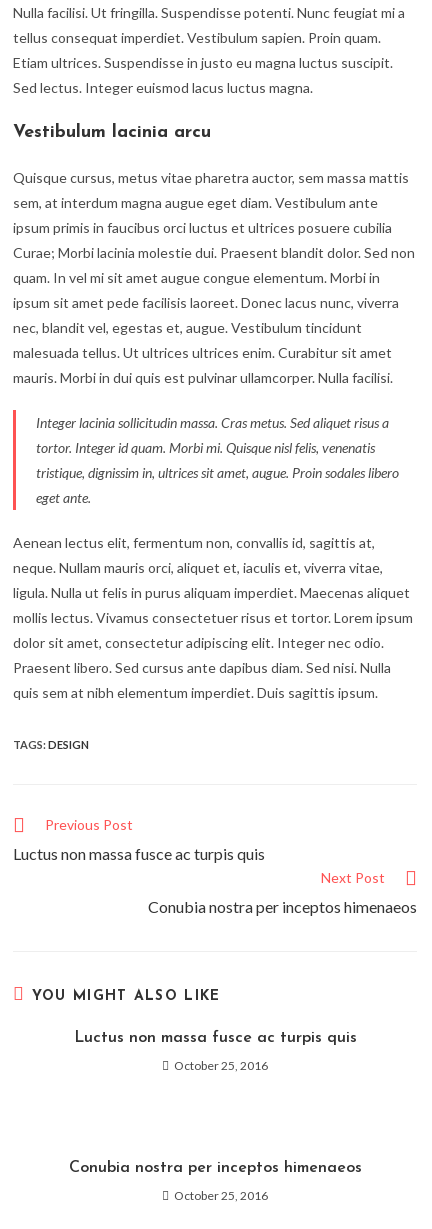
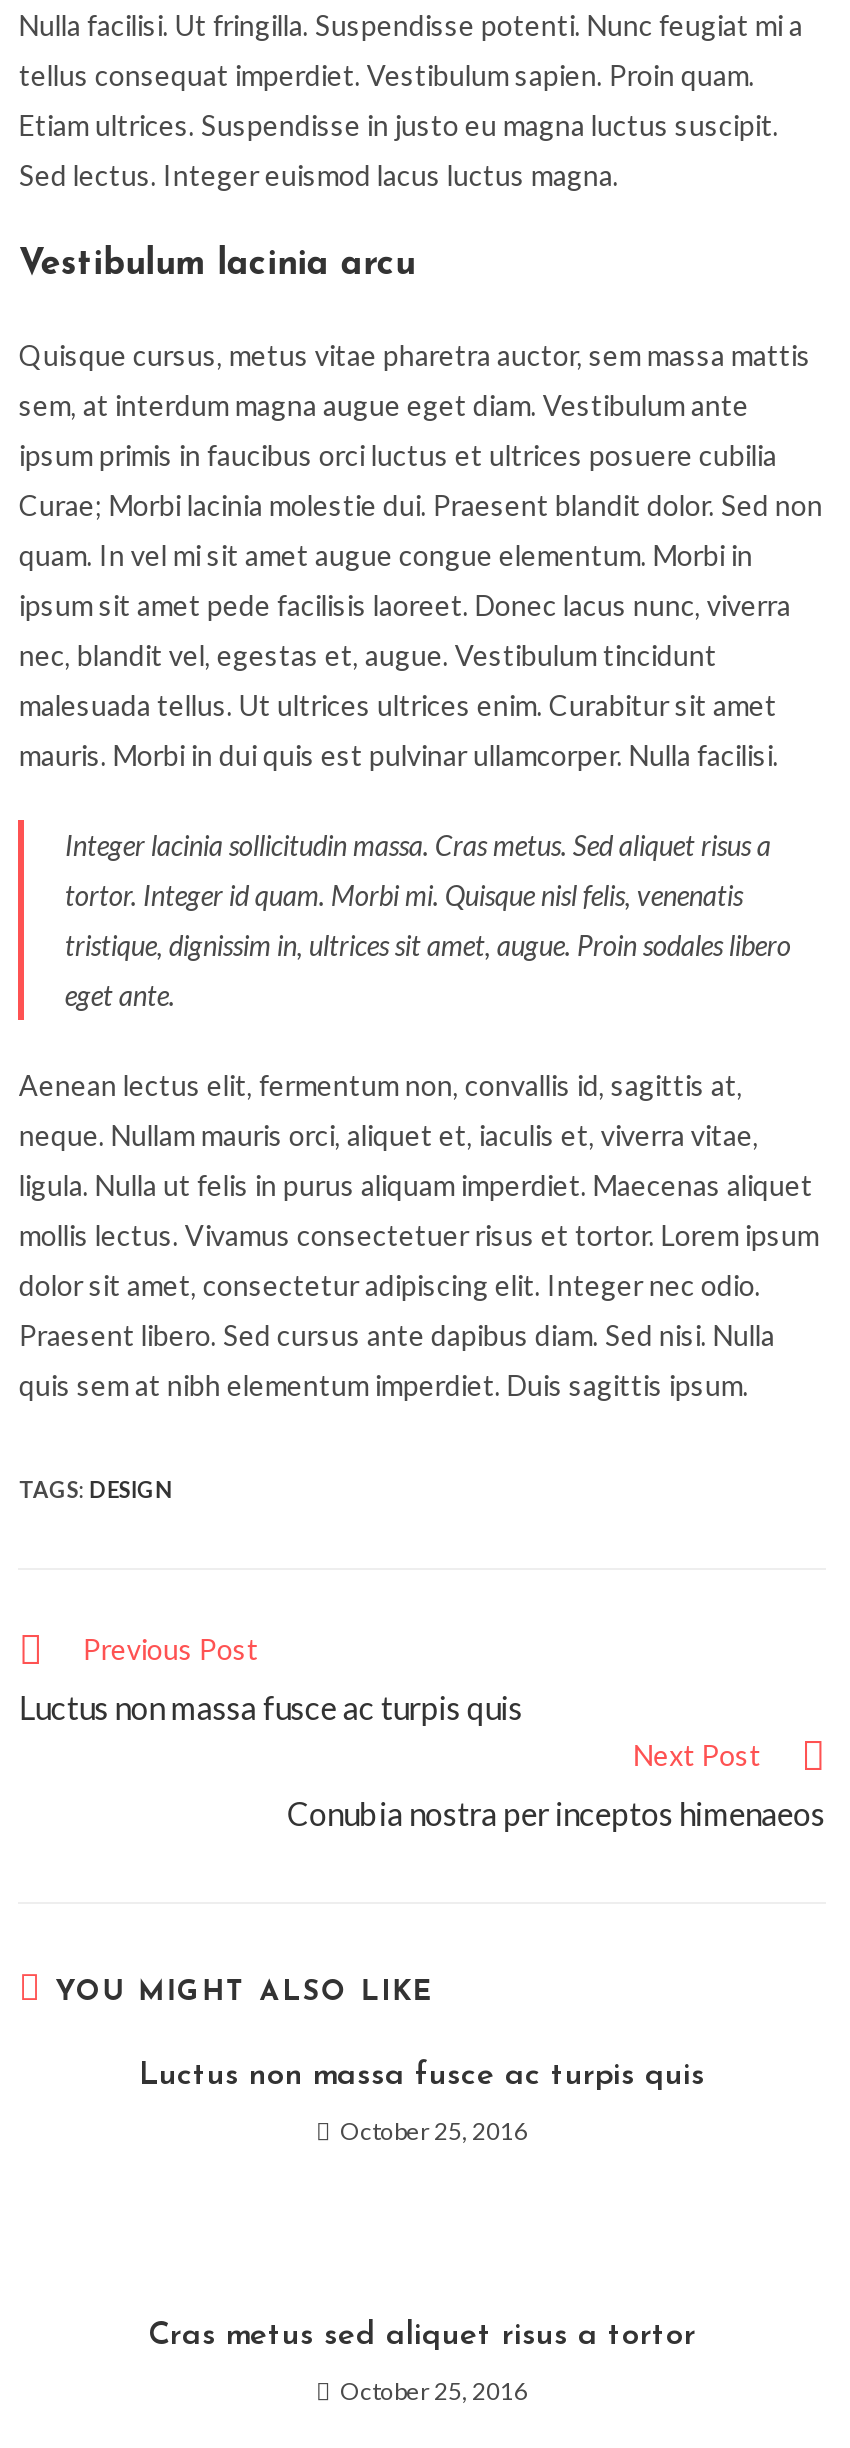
- Conubia nostra per inceptos himenaeos
+ Cras metus sed aliquet risus a tortor
